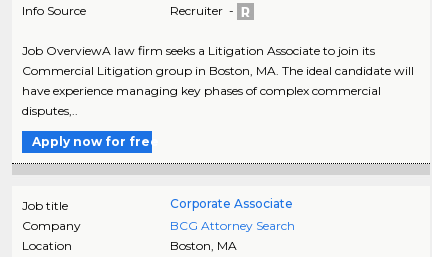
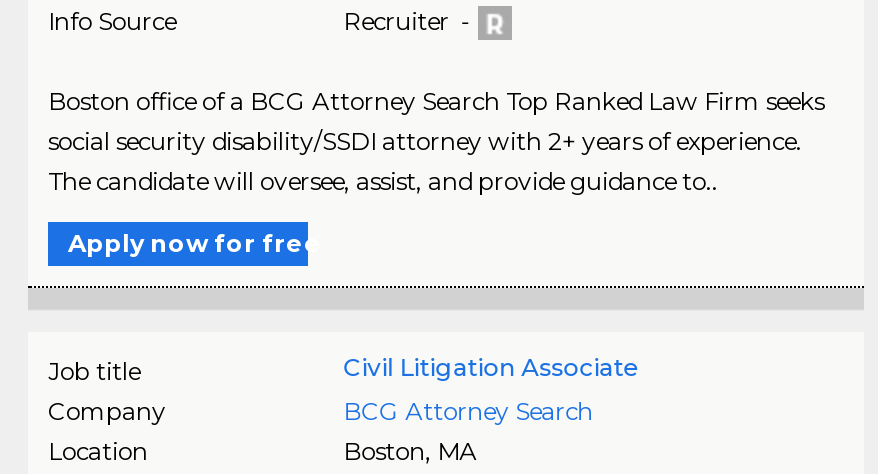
- Job OverviewA law firm seeks a Litigation Associate to join its
- Commercial Litigation group in Boston, MA. The ideal candidate will
- have experience managing key phases of complex commercial
- disputes,..
+ Boston office of a BCG Attorney Search Top Ranked Law Firm seeks
+ social security disability/SSDI attorney with 2+ years of experience.
+ The candidate will oversee, assist, and provide guidance to..

- Corporate Associate
+ Civil Litigation Associate
